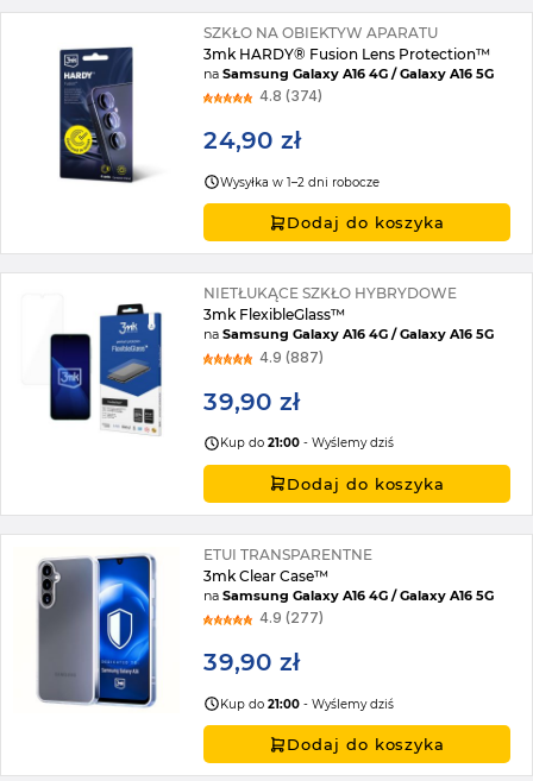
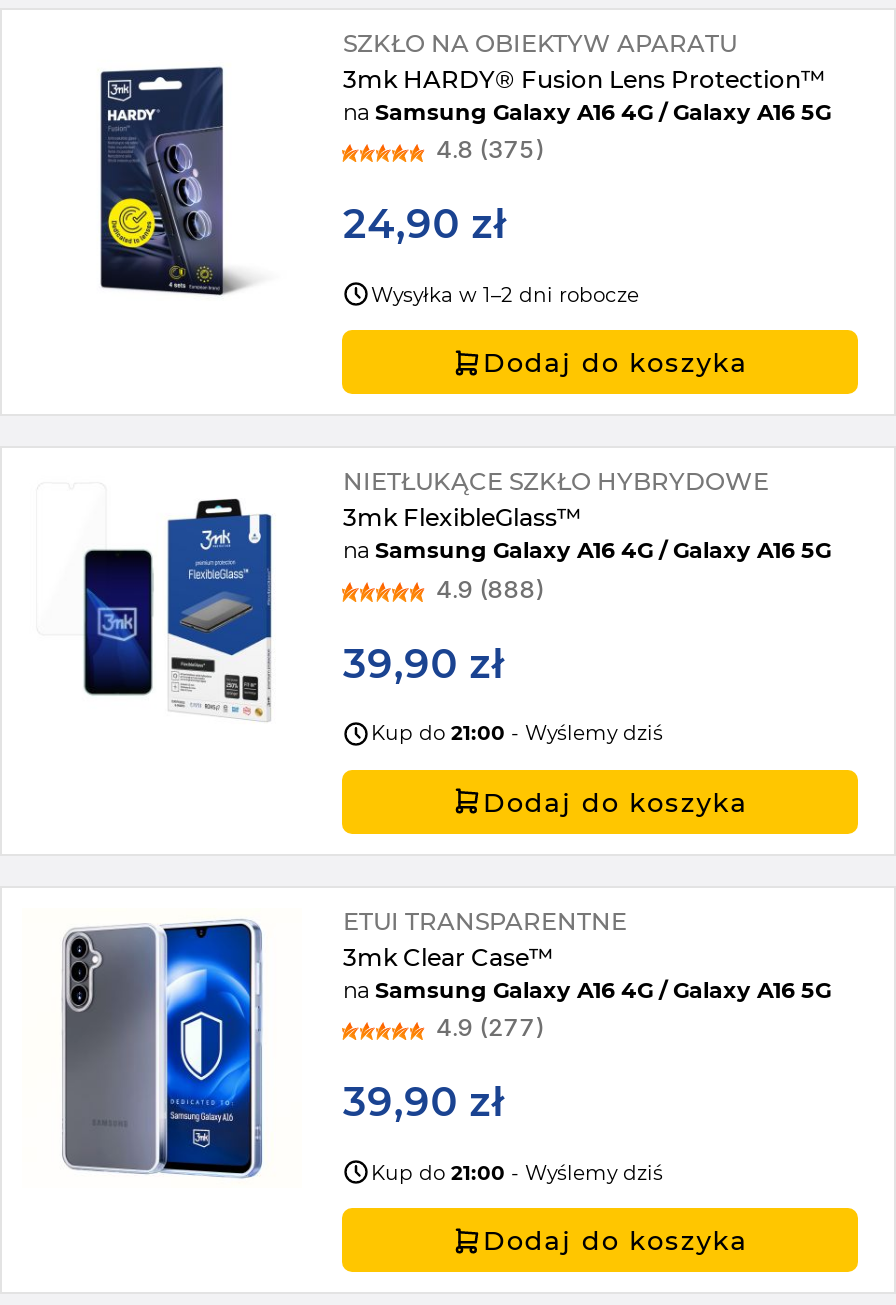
- 4.8 (374)
+ 4.8 (375)

- 4.9 (887)
+ 4.9 (888)
